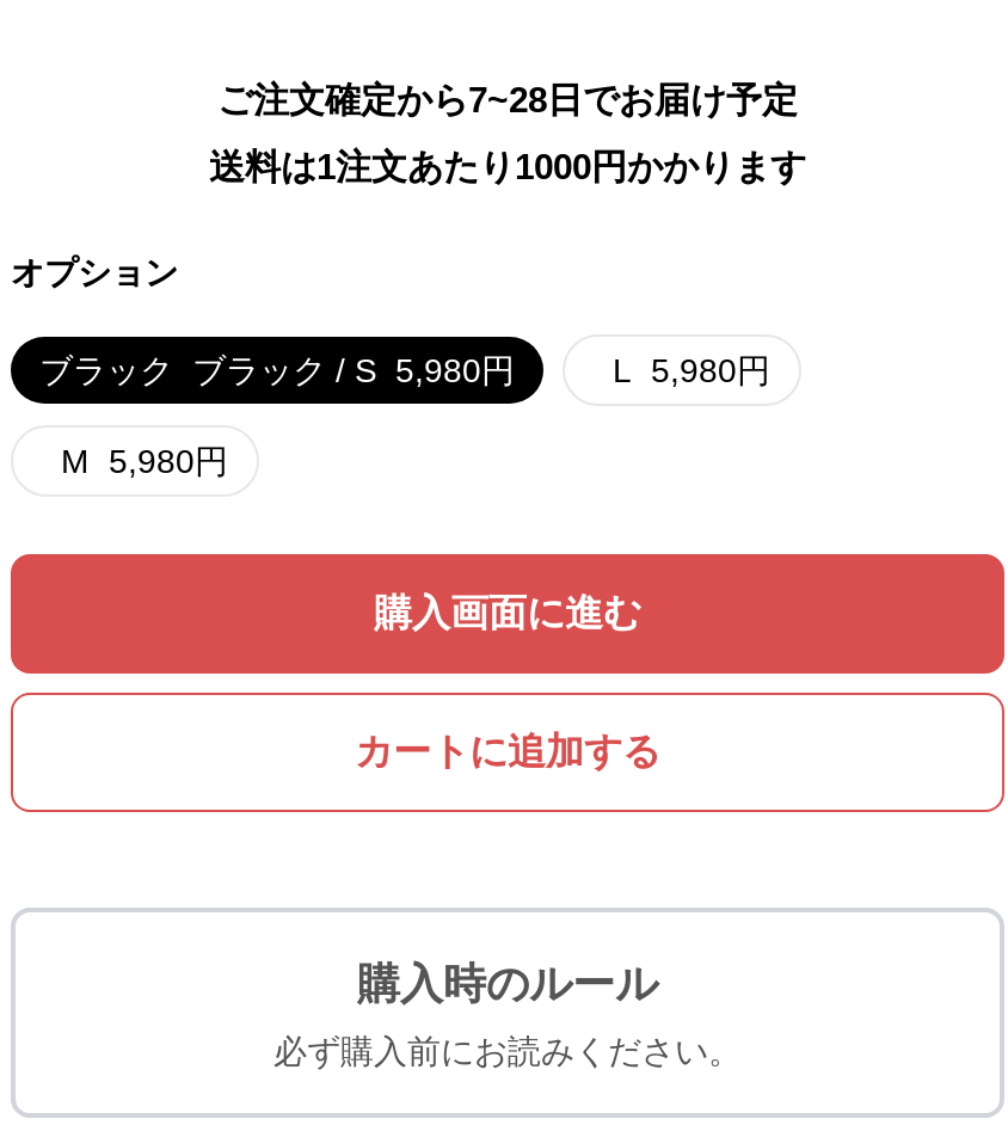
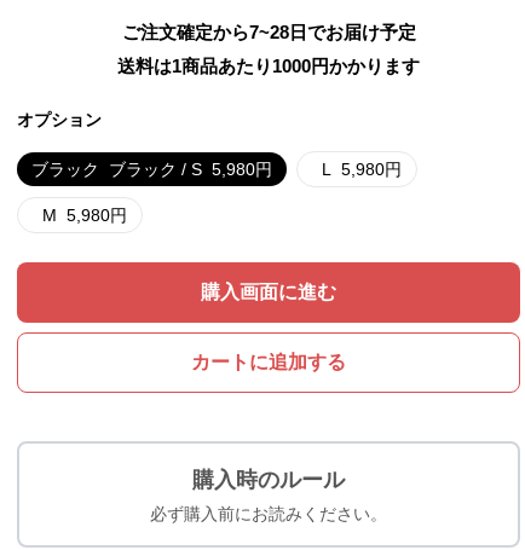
- 送料は1注文あたり1000円かかります
+ 送料は1商品あたり1000円かかります
